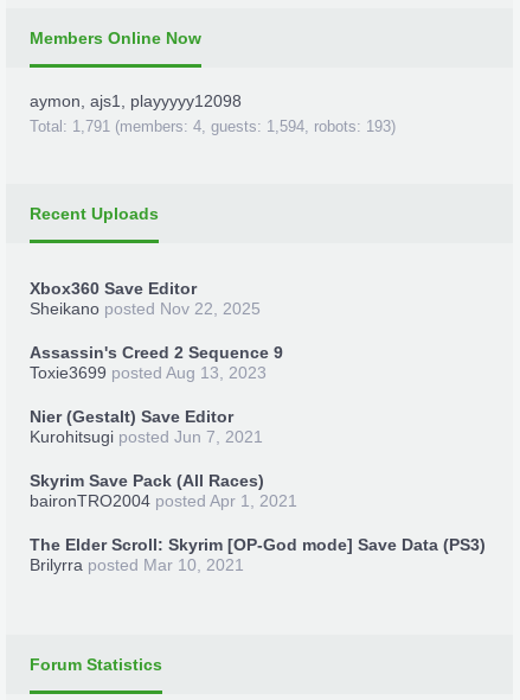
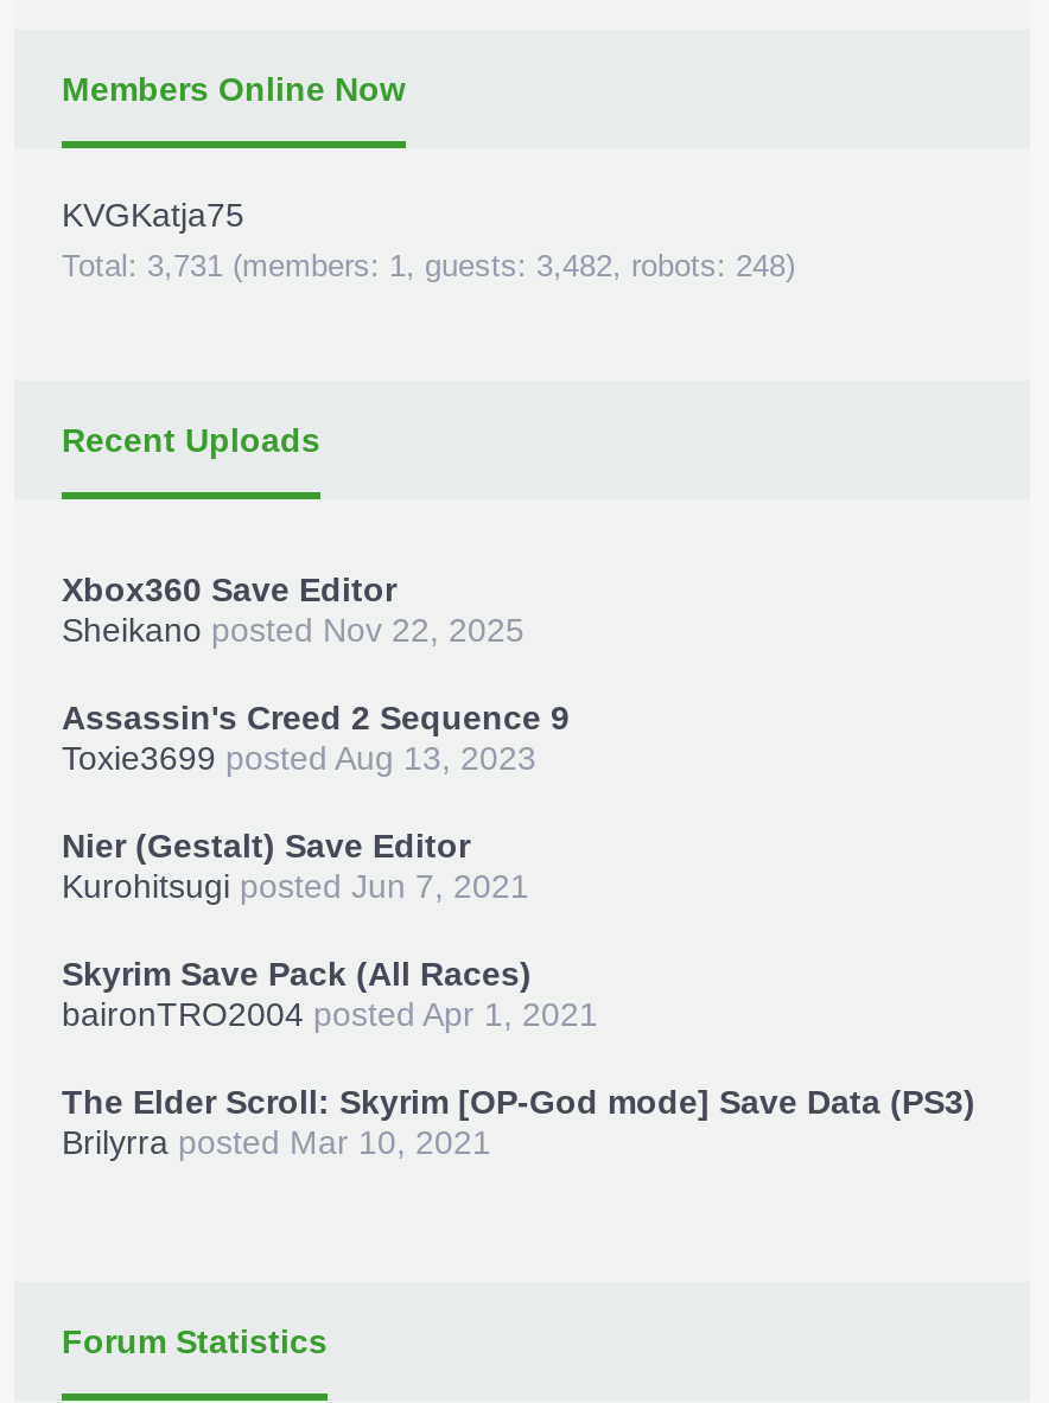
- aymon, ajs1, playyyyy12098
- Total: 1,791 (members: 4, guests: 1,594, robots: 193)
+ KVGKatja75
+ Total: 3,731 (members: 1, guests: 3,482, robots: 248)
